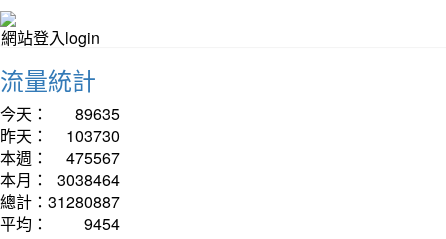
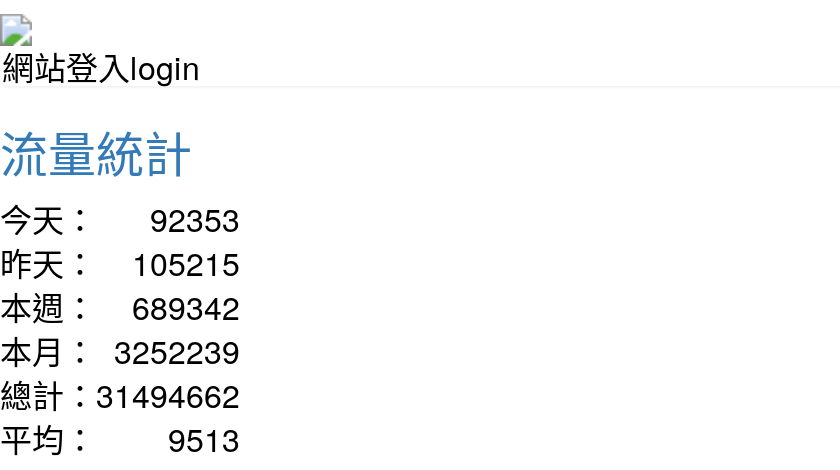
- 今天： 89635
+ 今天： 92353

- 昨天： 103730
+ 昨天： 105215

- 本週： 475567
+ 本週： 689342

- 本月： 3038464
+ 本月： 3252239

- 總計：31280887
+ 總計：31494662

- 平均： 9454
+ 平均： 9513
